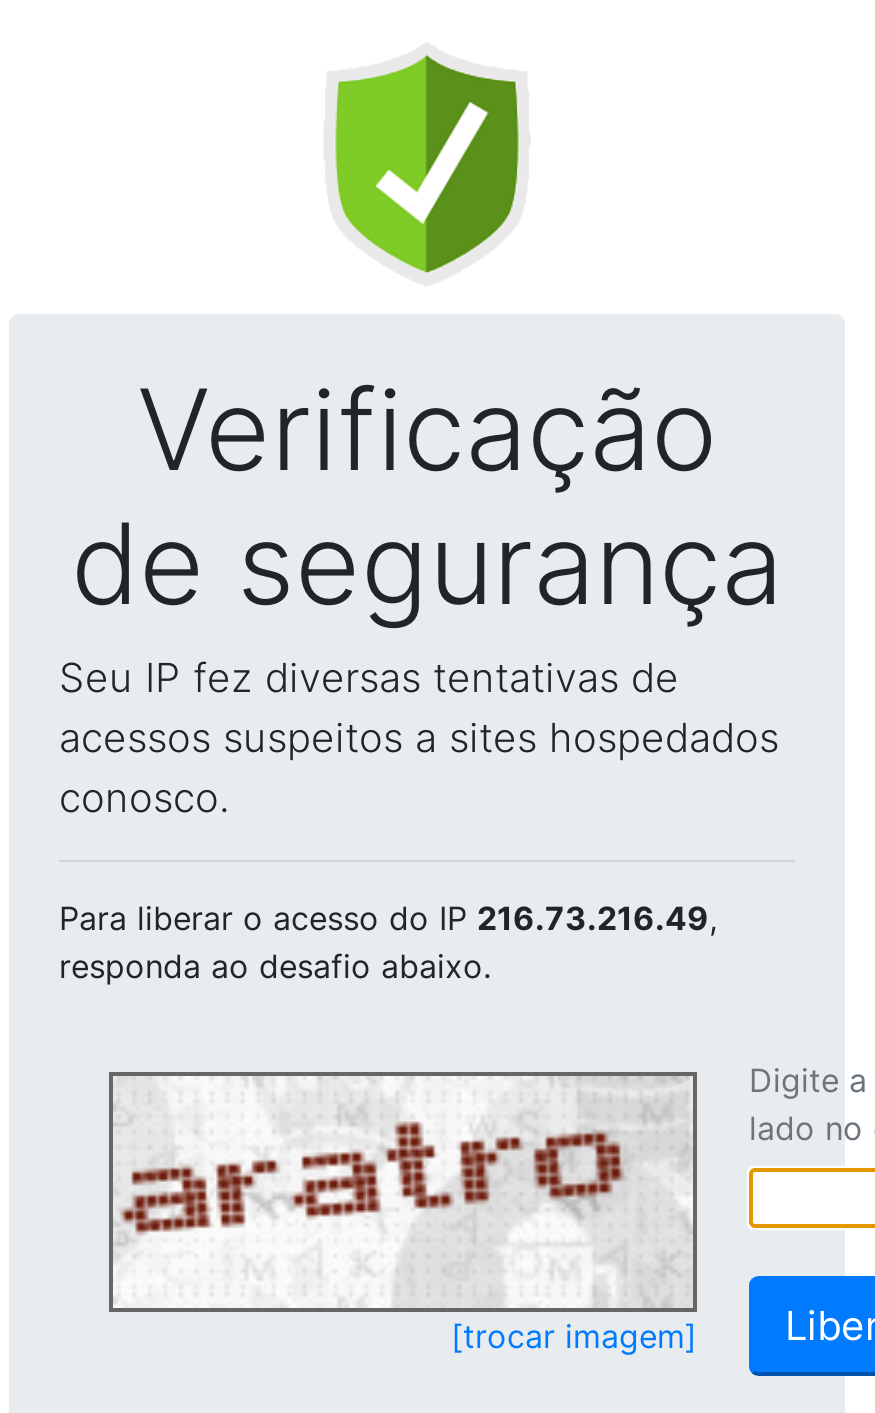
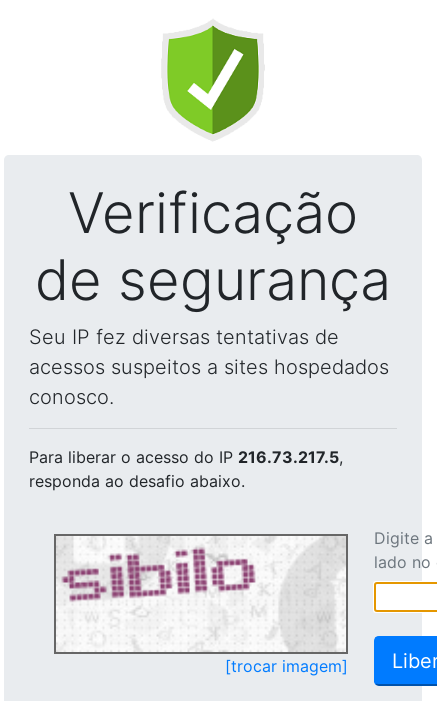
- Para liberar o acesso do IP 216.73.216.49,
+ Para liberar o acesso do IP 216.73.217.5,

- [image]
+ [image]
